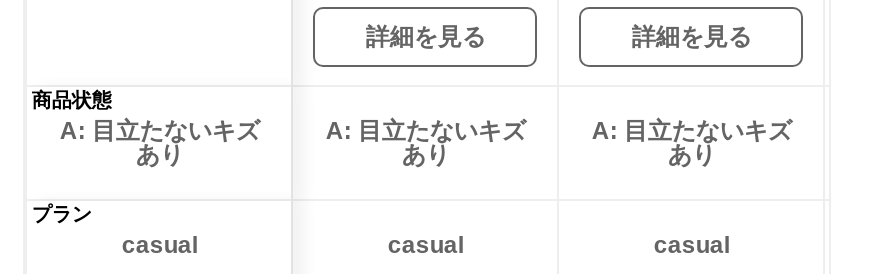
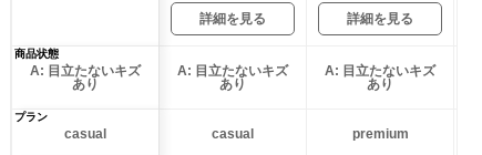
- casual
+ premium
